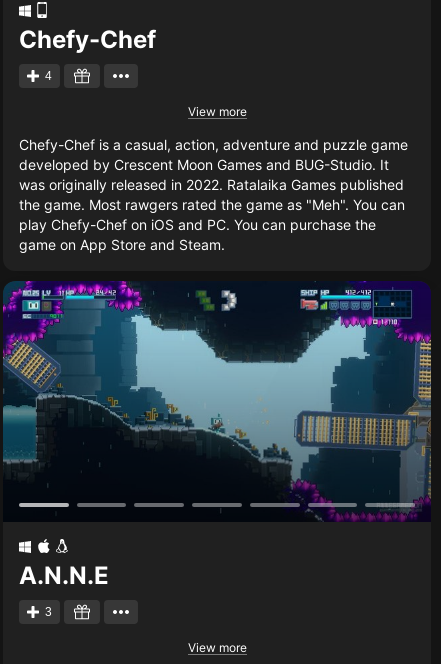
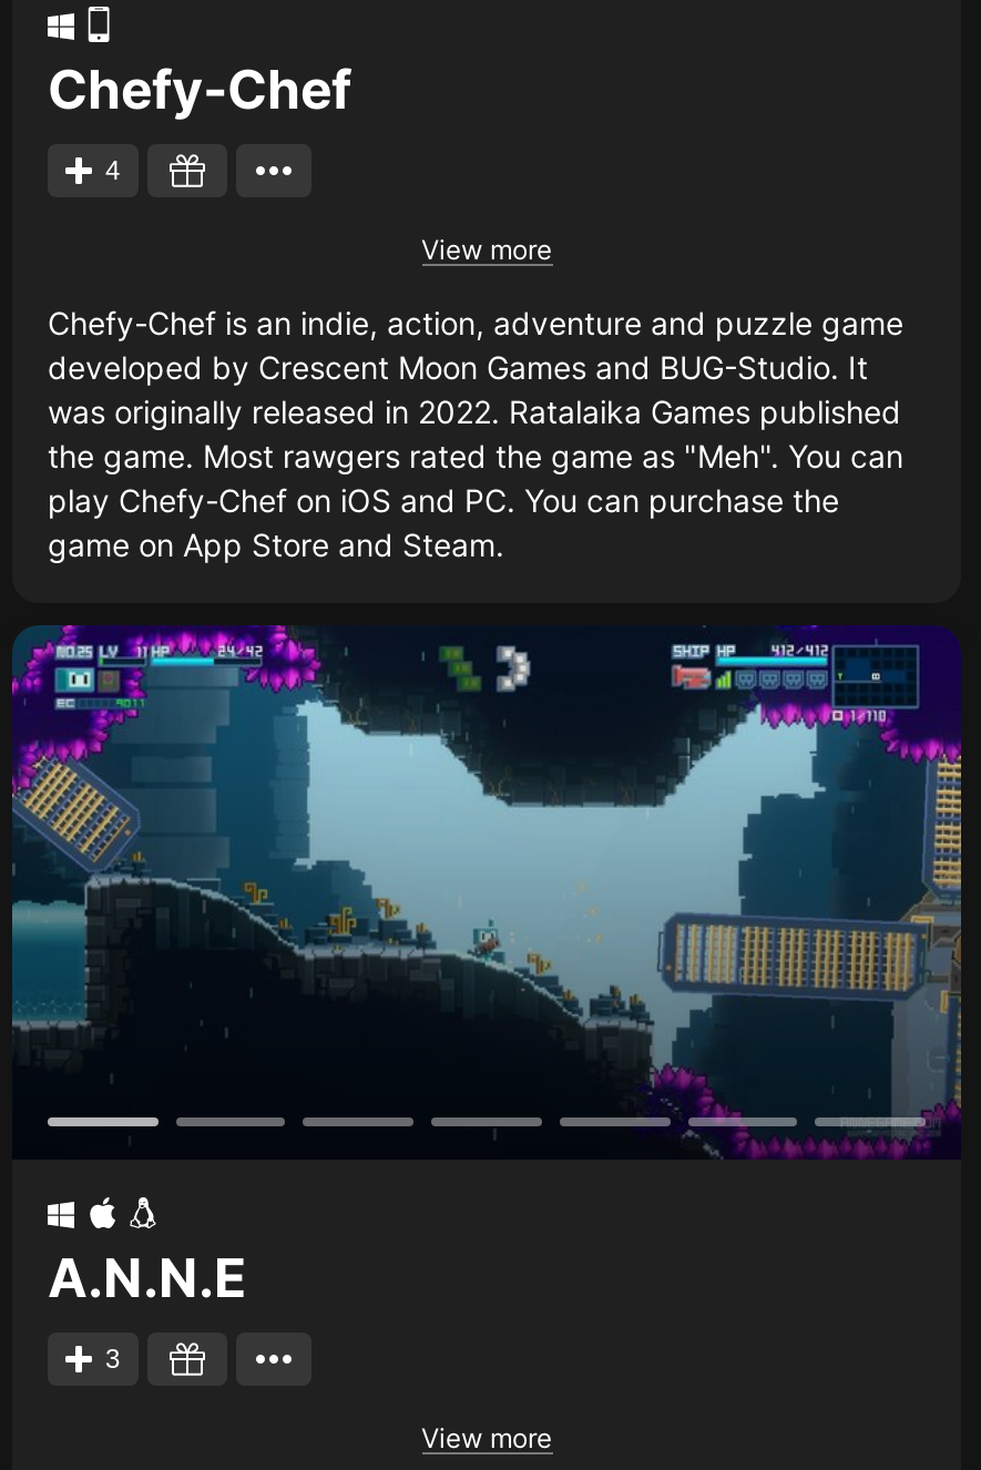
- Chefy-Chef is a casual, action, adventure and puzzle game
+ Chefy-Chef is an indie, action, adventure and puzzle game
